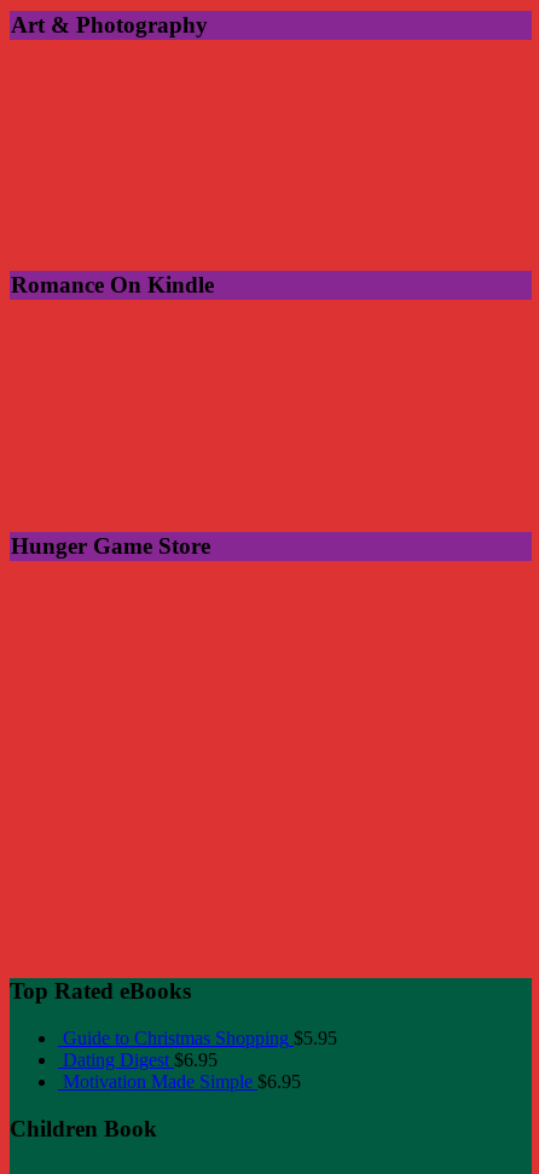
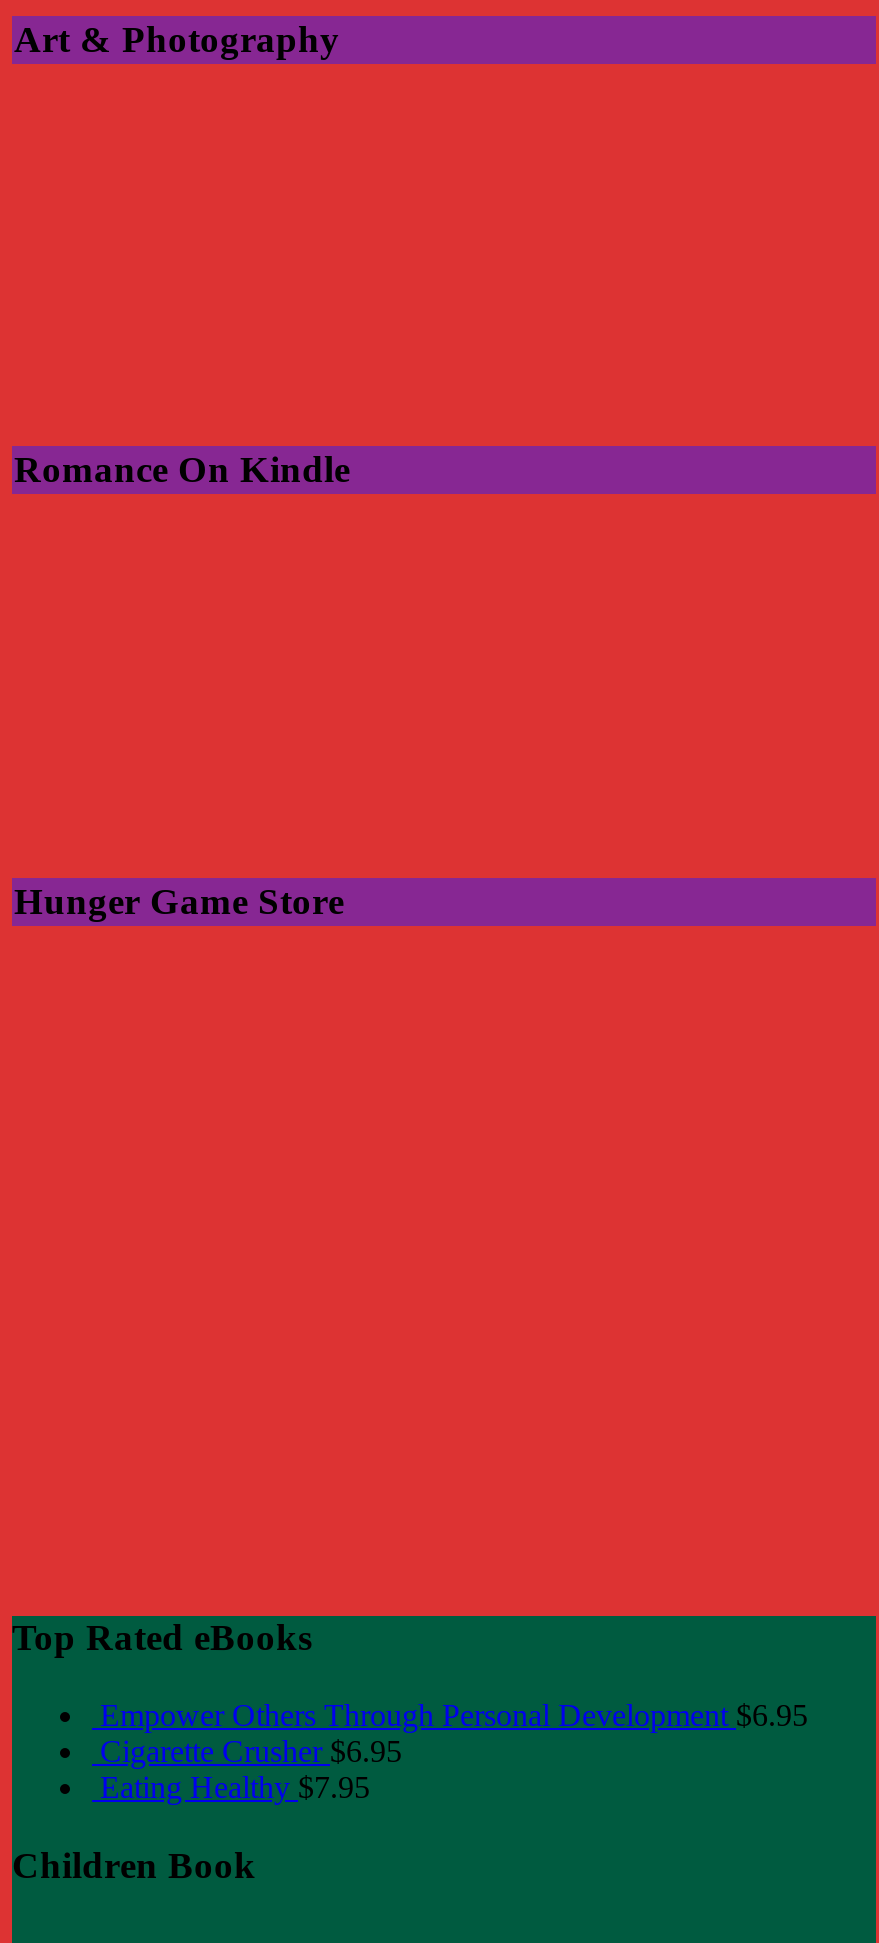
- Guide to Christmas Shopping $5.95
- Dating Digest $6.95
- Motivation Made Simple $6.95
+ Empower Others Through Personal Development $6.95
+ Cigarette Crusher $6.95
+ Eating Healthy $7.95
